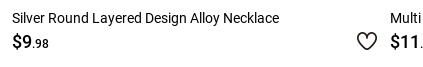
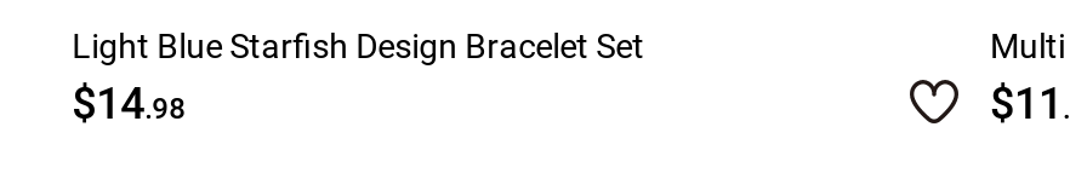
- Silver Round Layered Design Alloy Necklace
+ Light Blue Starfish Design Bracelet Set

- $9.98
+ $14.98
